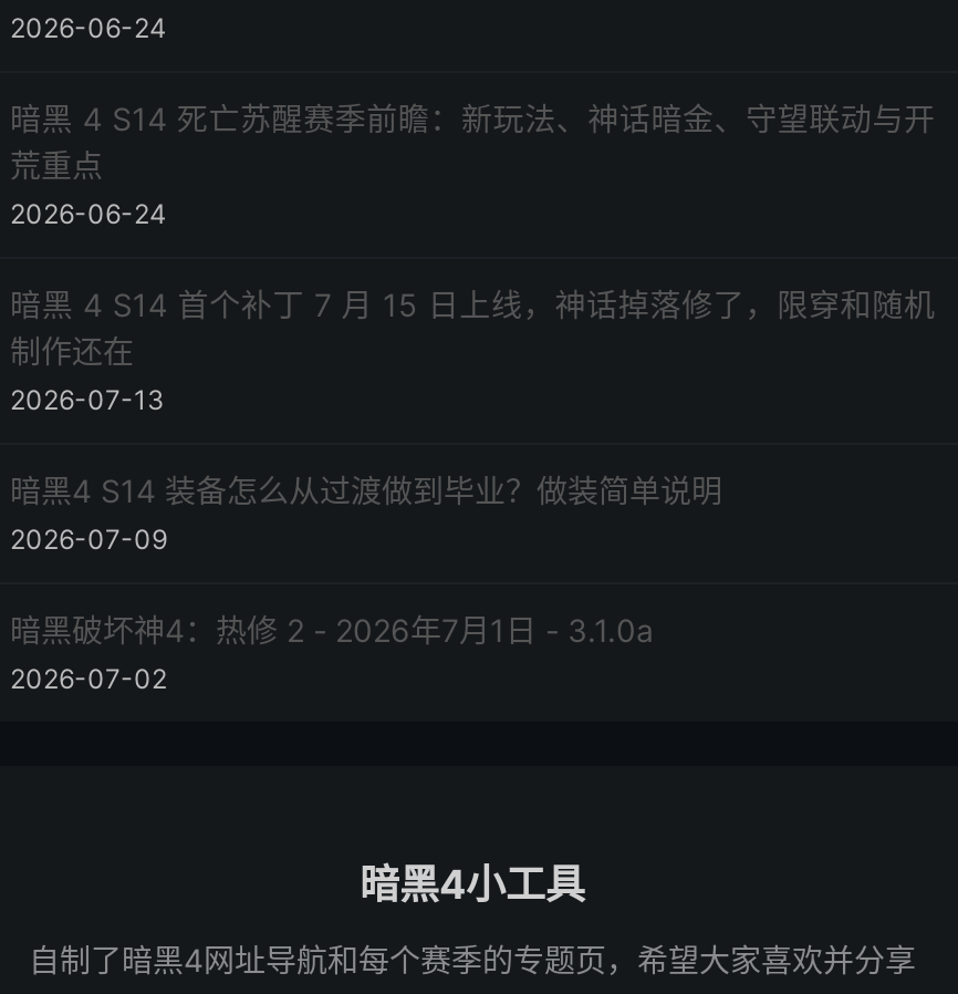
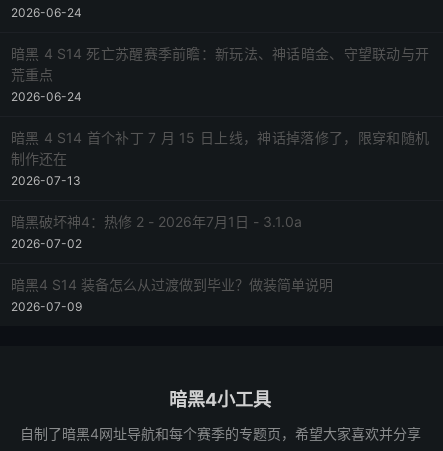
moved down: 暗黑4 S14 装备怎么从过渡做到毕业？做装简单说明 | 2026-07-09

moved up: 暗黑破坏神4：热修 2 - 2026年7月1日 - 3.1.0a | 2026-07-02
